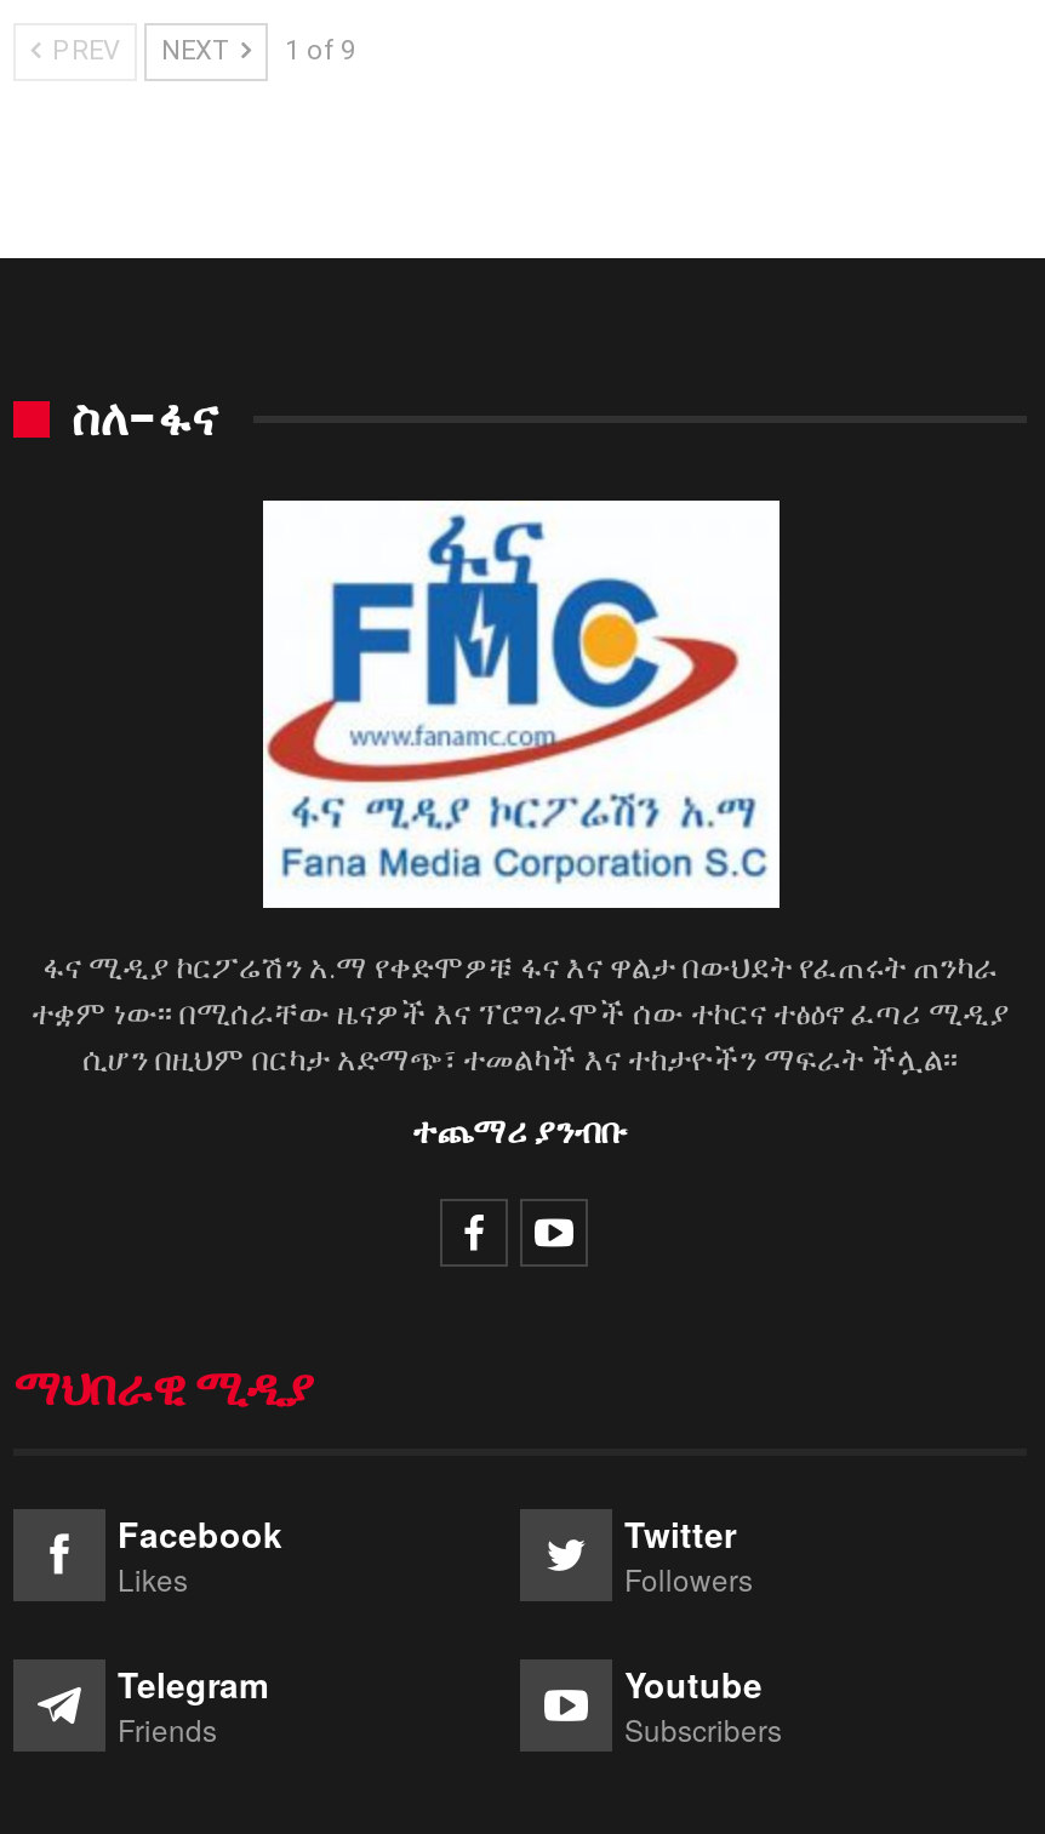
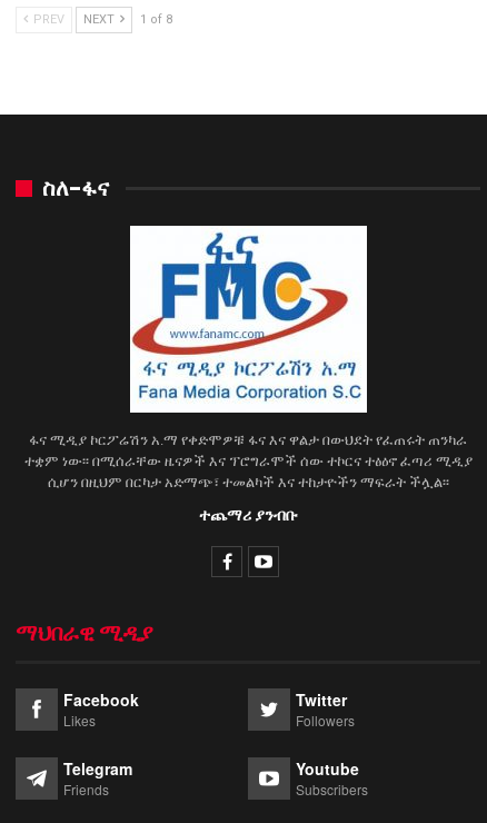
- PREV NEXT 1 of 9
+ PREV NEXT 1 of 8
